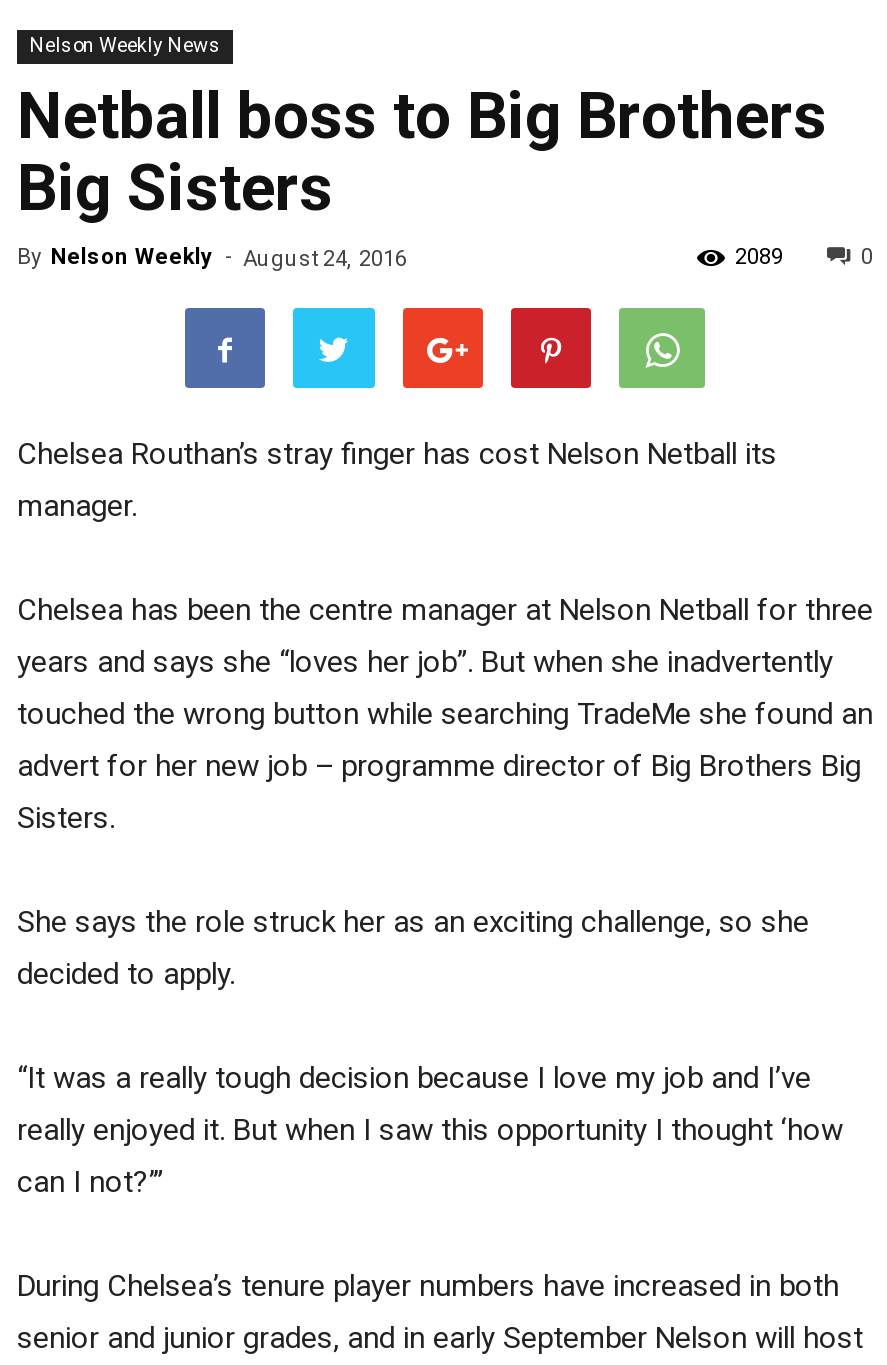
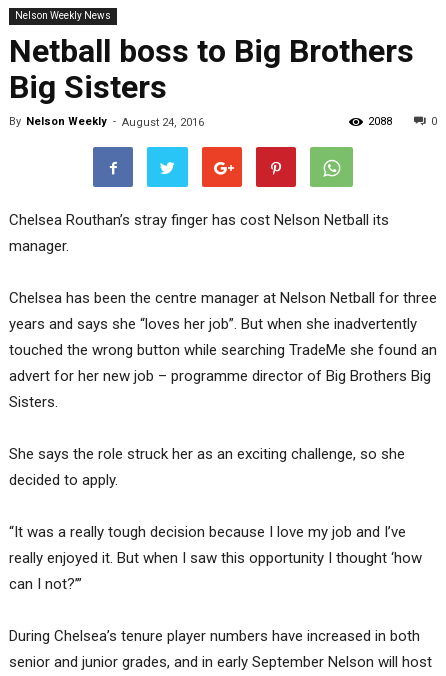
- 2089
+ 2088
